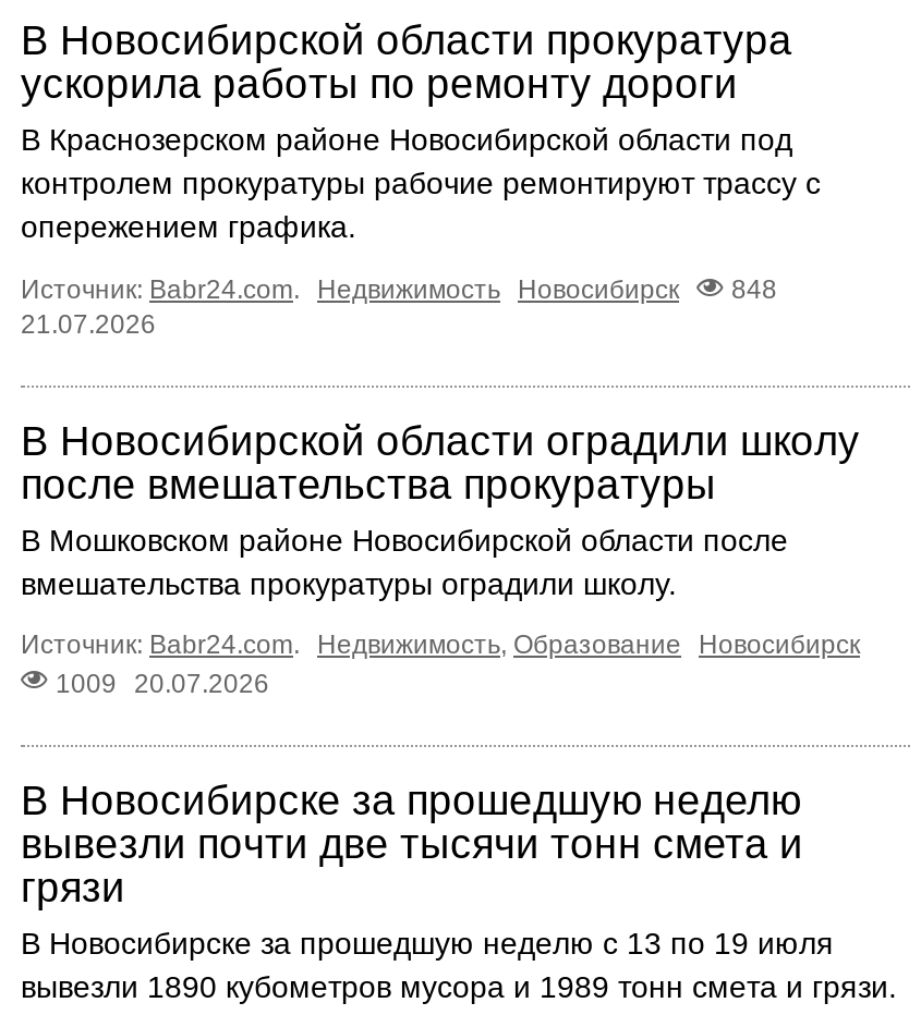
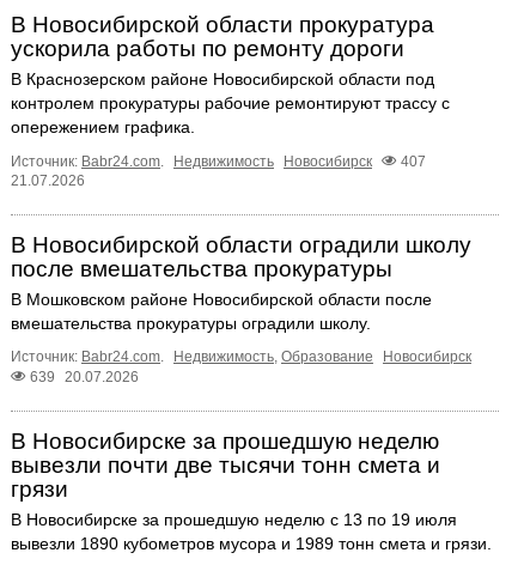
- Источник: Babr24.com. Недвижимость Новосибирск 848
+ Источник: Babr24.com. Недвижимость Новосибирск 407

- 1009 20.07.2026
+ 639 20.07.2026
